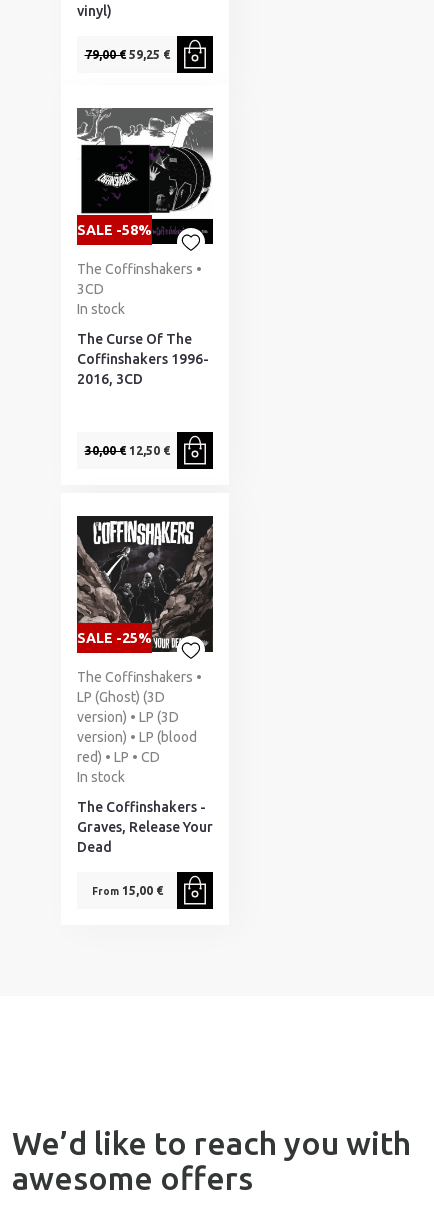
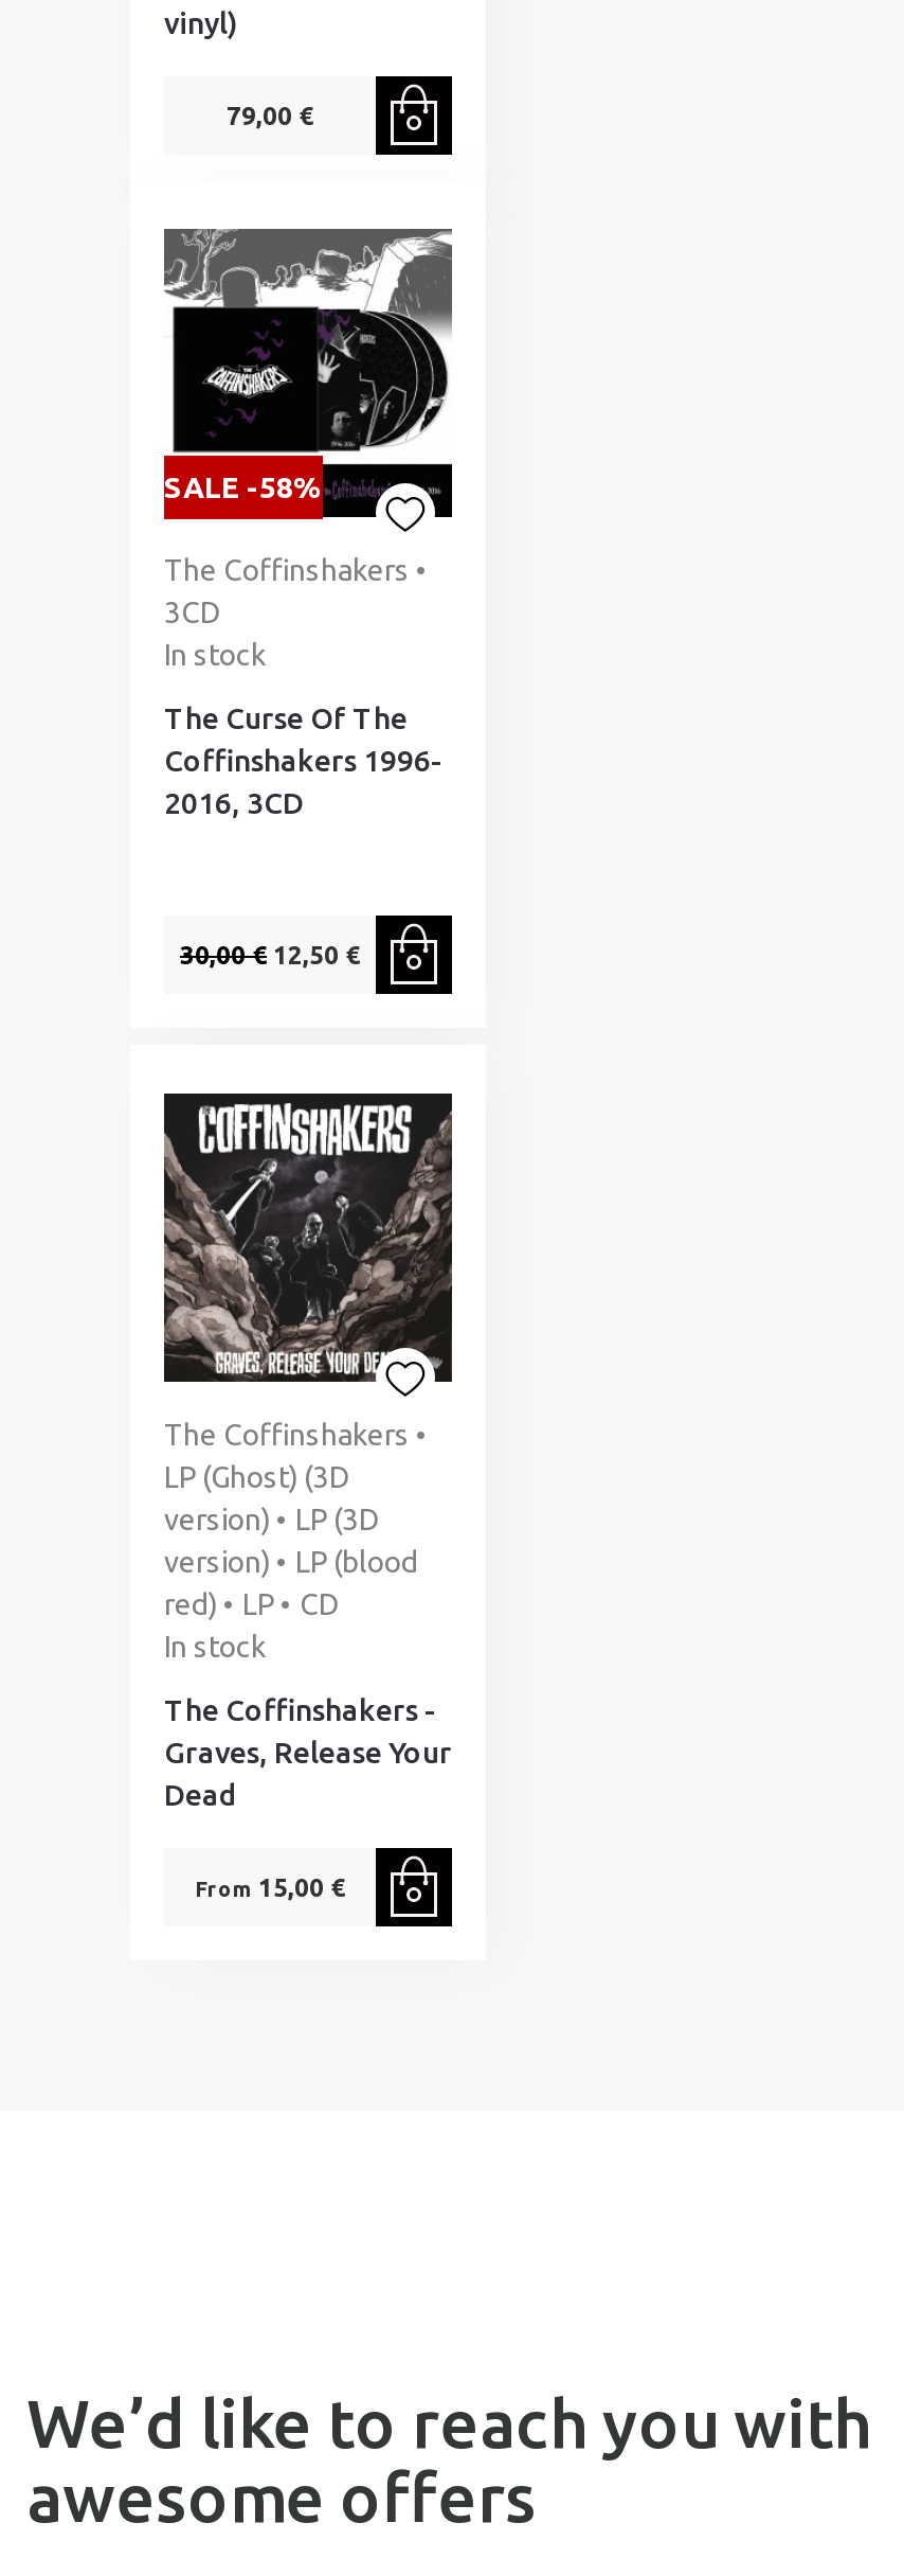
- 79,00 €59,25 €
+ 79,00 €

- SALE -25%
